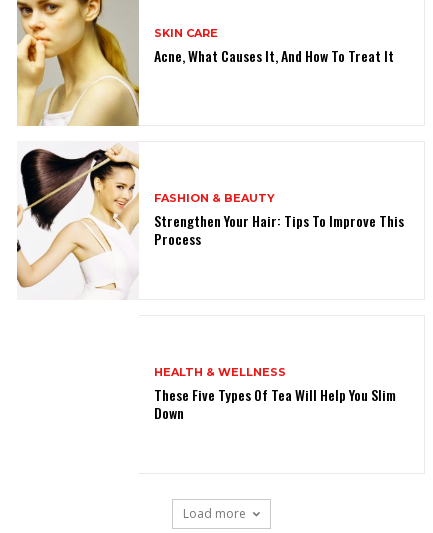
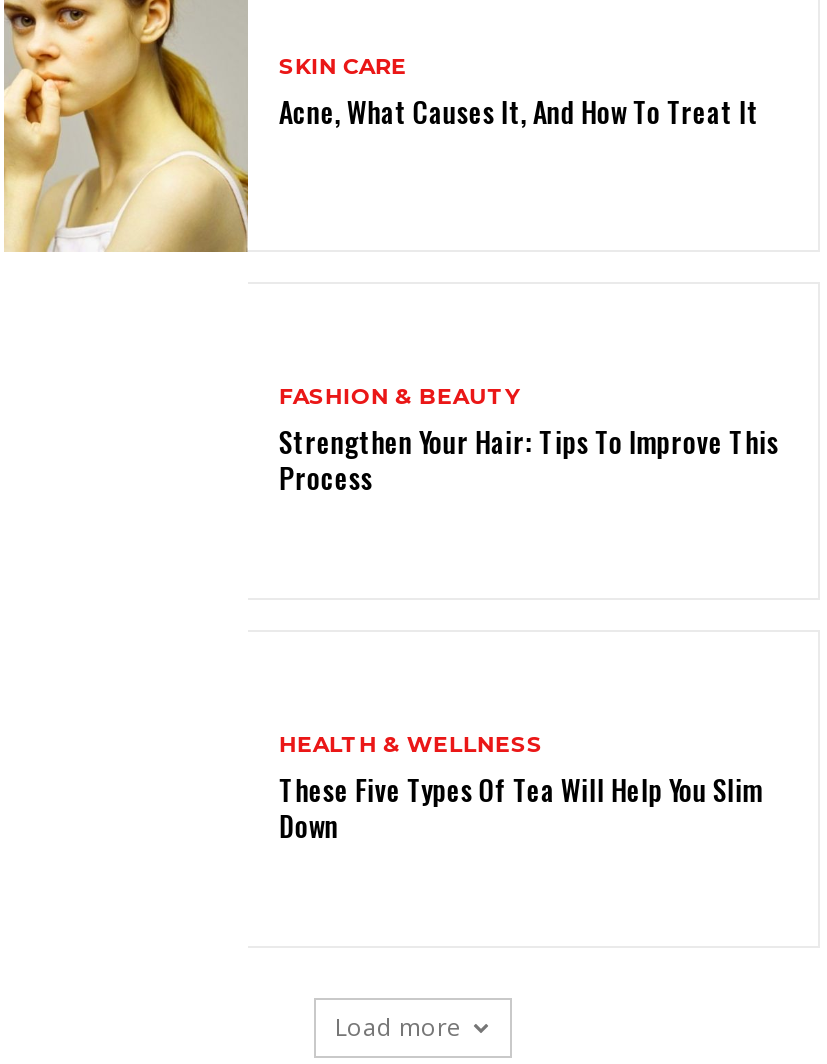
- [image]
